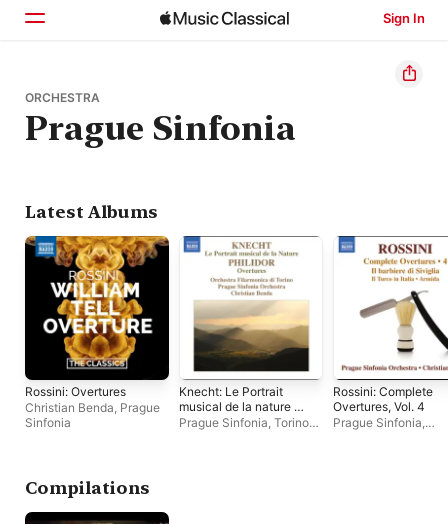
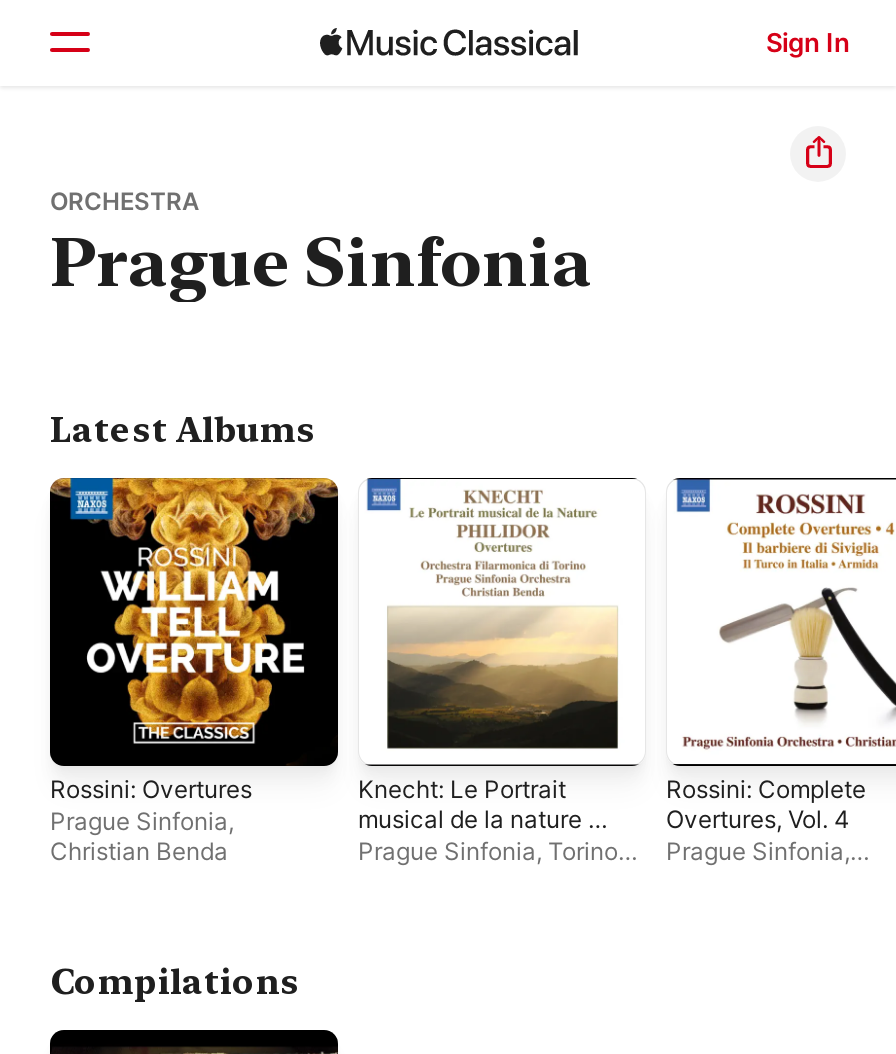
- Christian Benda, Prague
- Sinfonia
+ Prague Sinfonia,
+ Christian Benda
